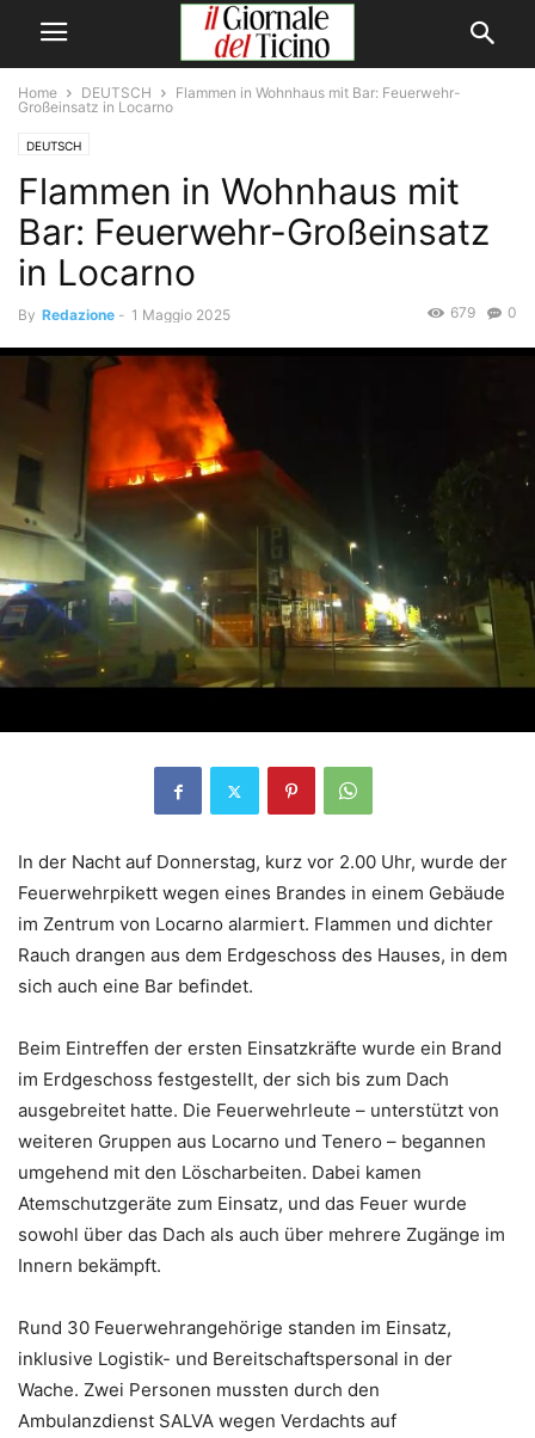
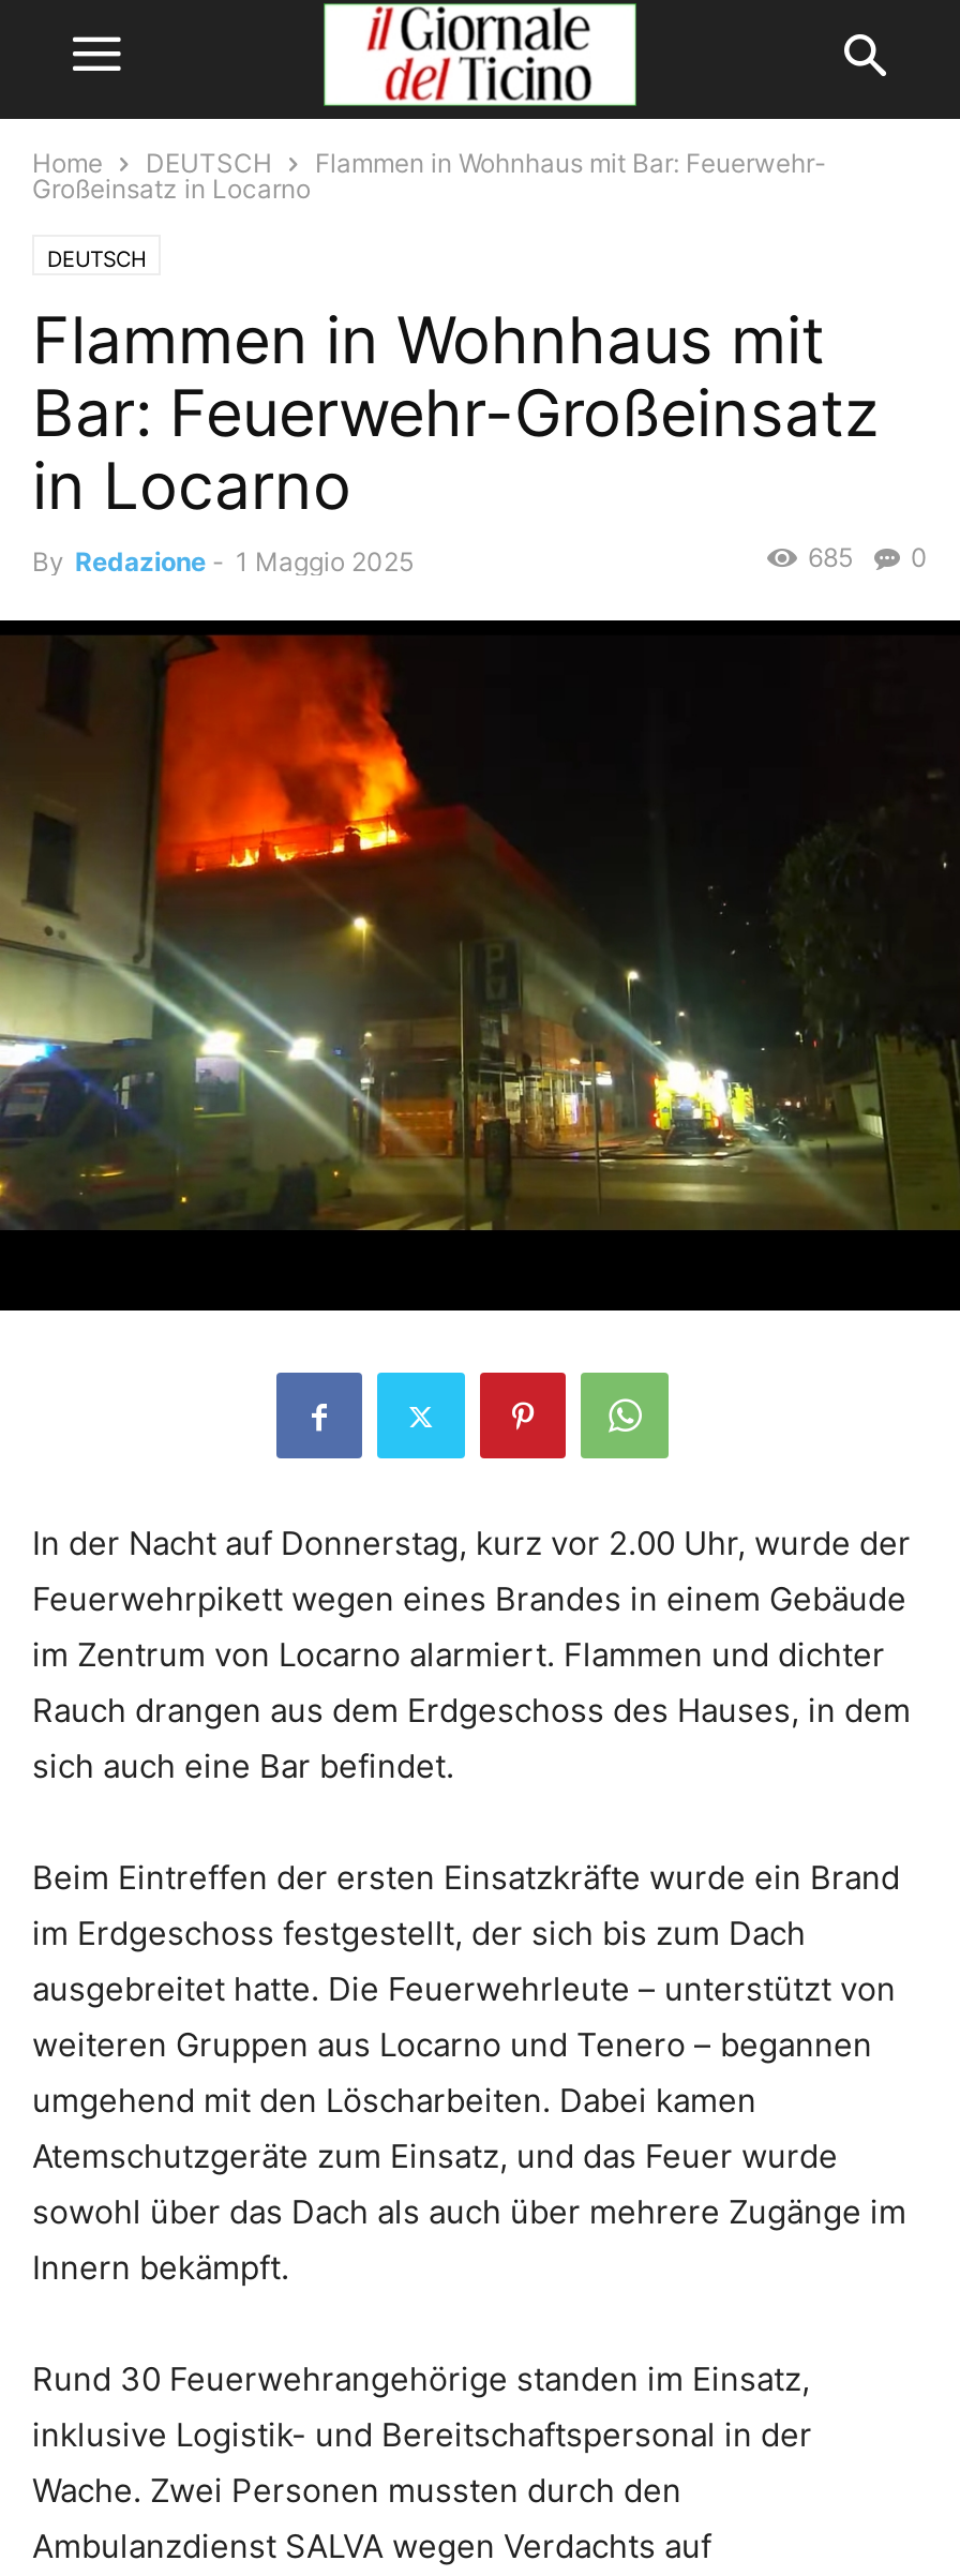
- 679 0
+ 685 0
